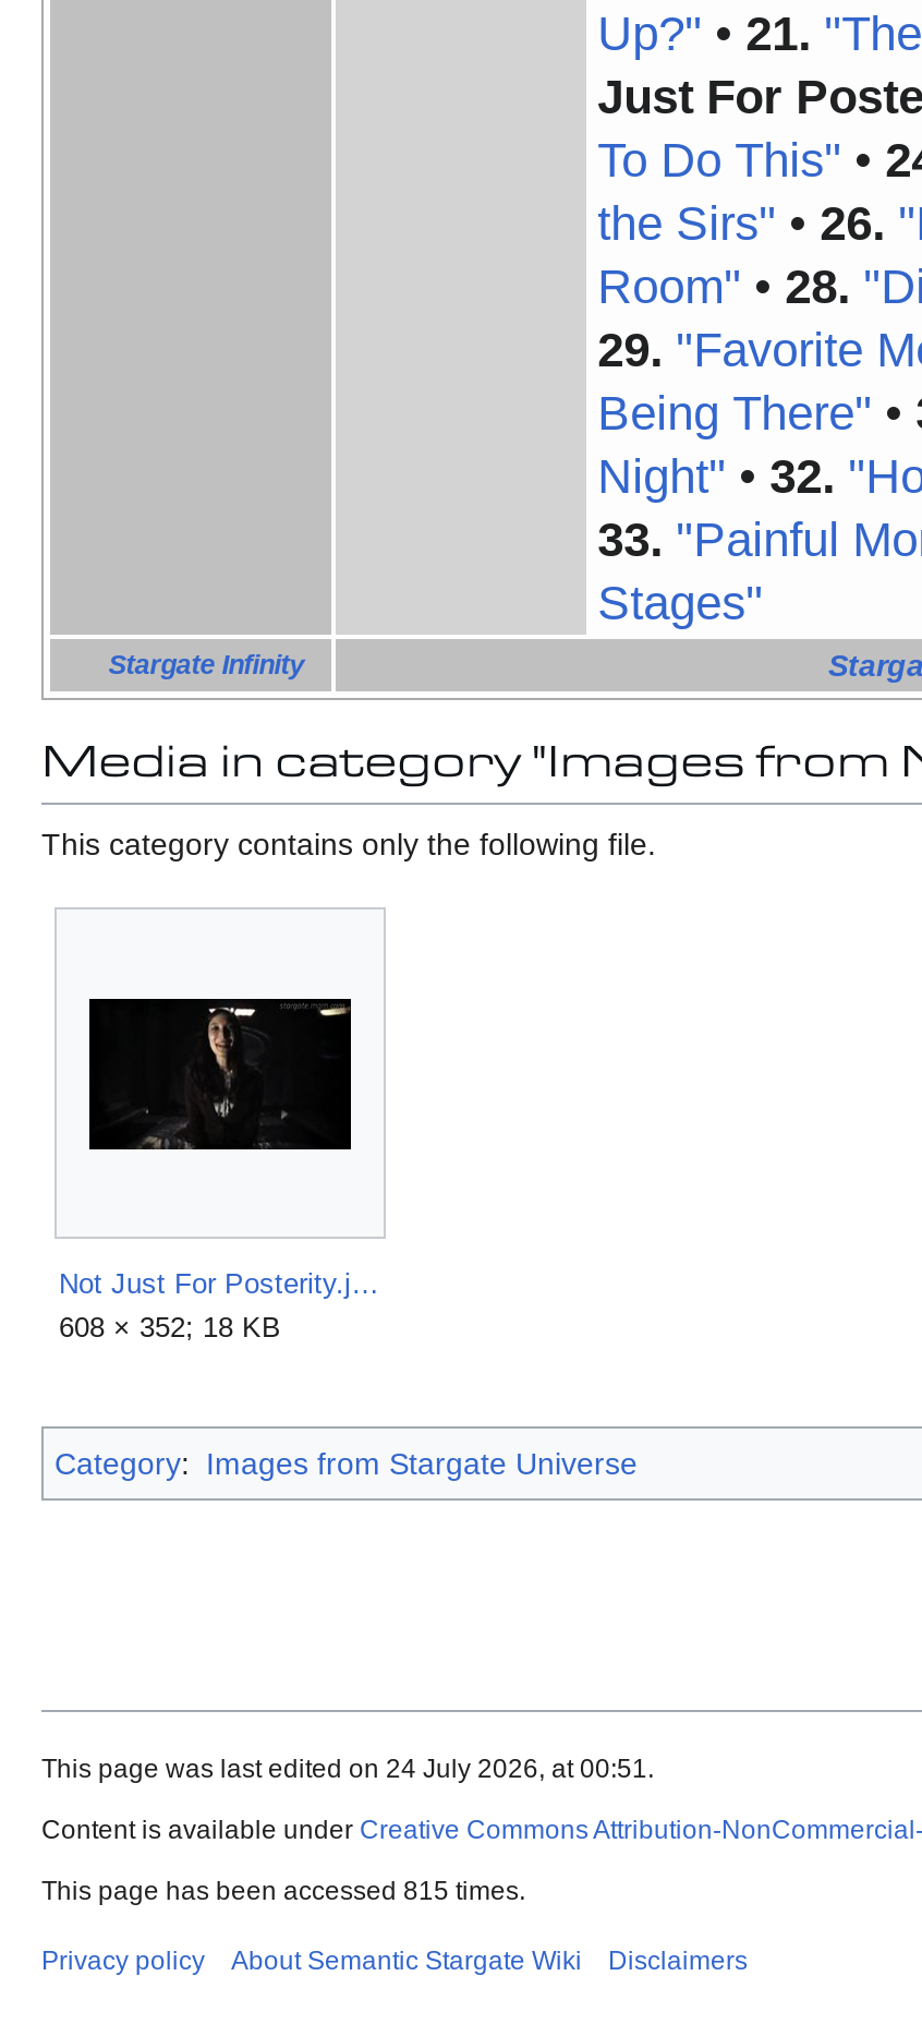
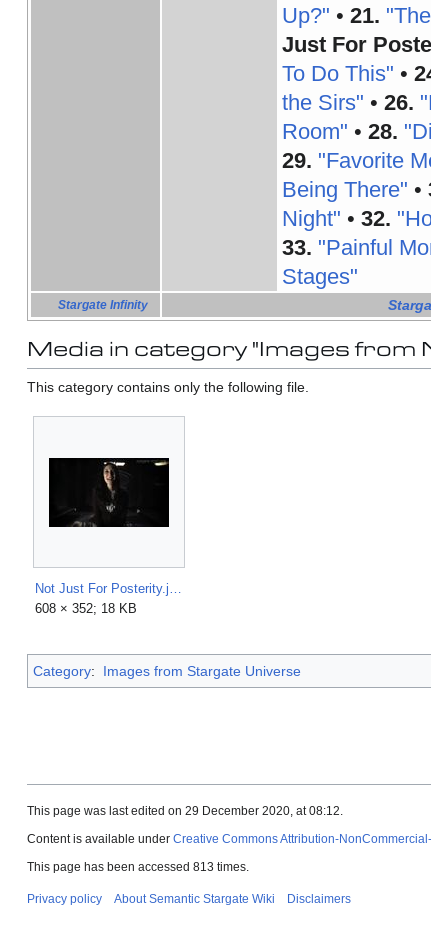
- This page was last edited on 24 July 2026, at 00:51.
+ This page was last edited on 29 December 2020, at 08:12.

- This page has been accessed 815 times.
+ This page has been accessed 813 times.
